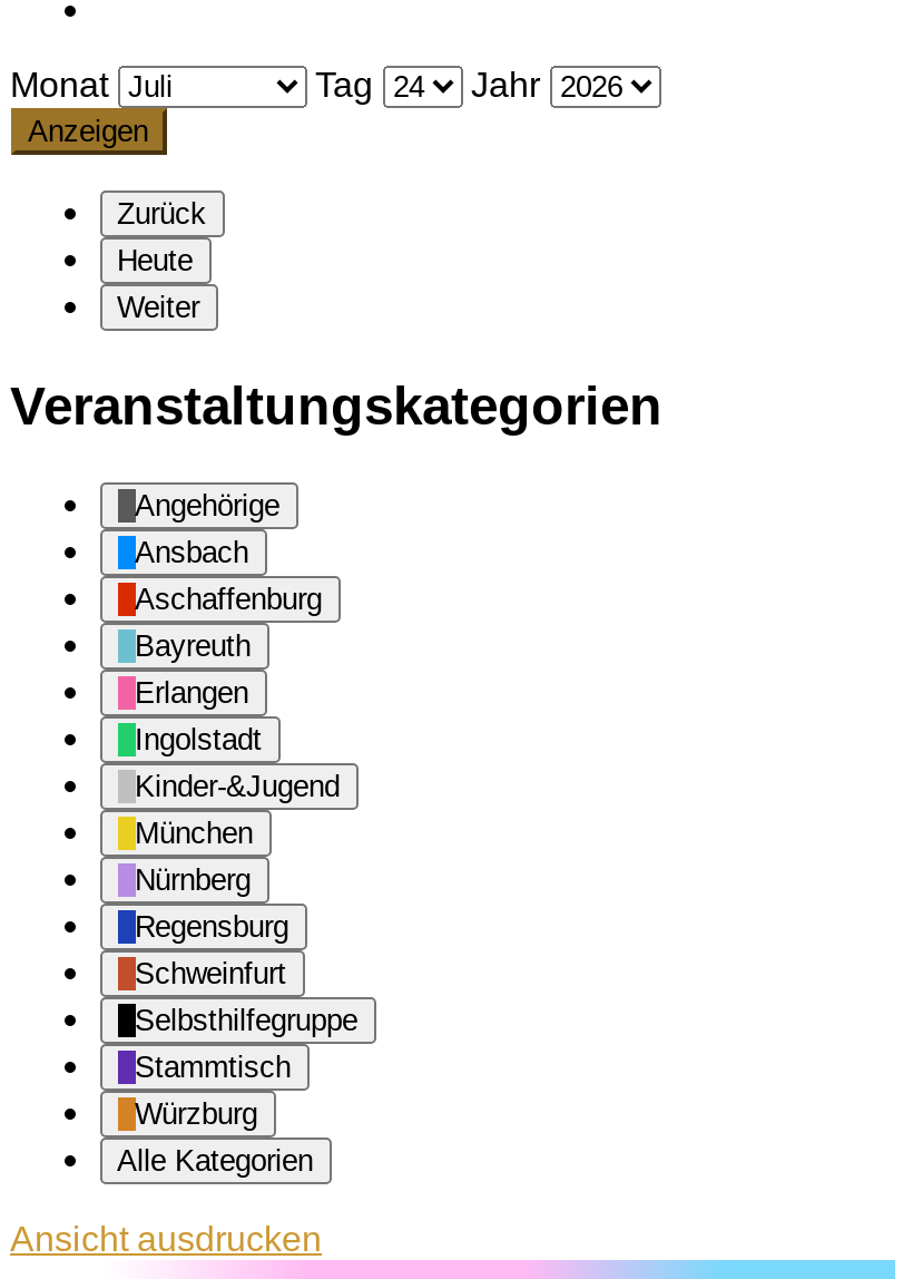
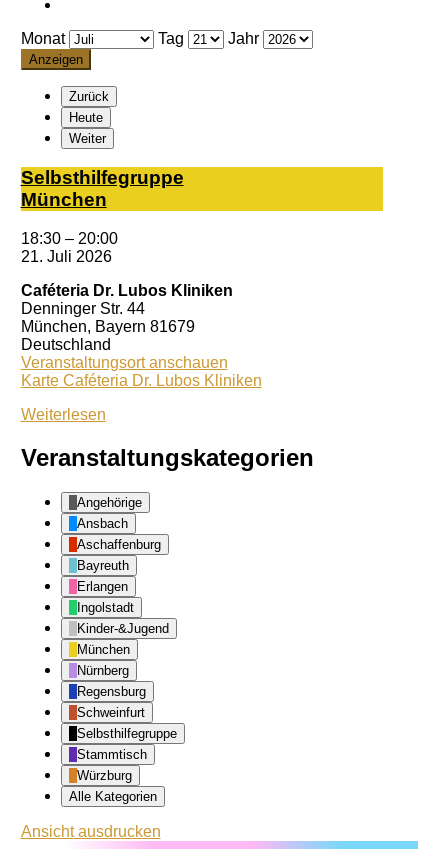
+ [image]
+ Selbsthilfegruppe
+ München
+ 18:30 – 20:00
+ 21. Juli 2026
+ Caféteria Dr. Lubos Kliniken
+ Denninger Str. 44
+ München, Bayern 81679
+ Deutschland
+ Veranstaltungsort anschauen
+ Karte Caféteria Dr. Lubos Kliniken
+ Weiterlesen
